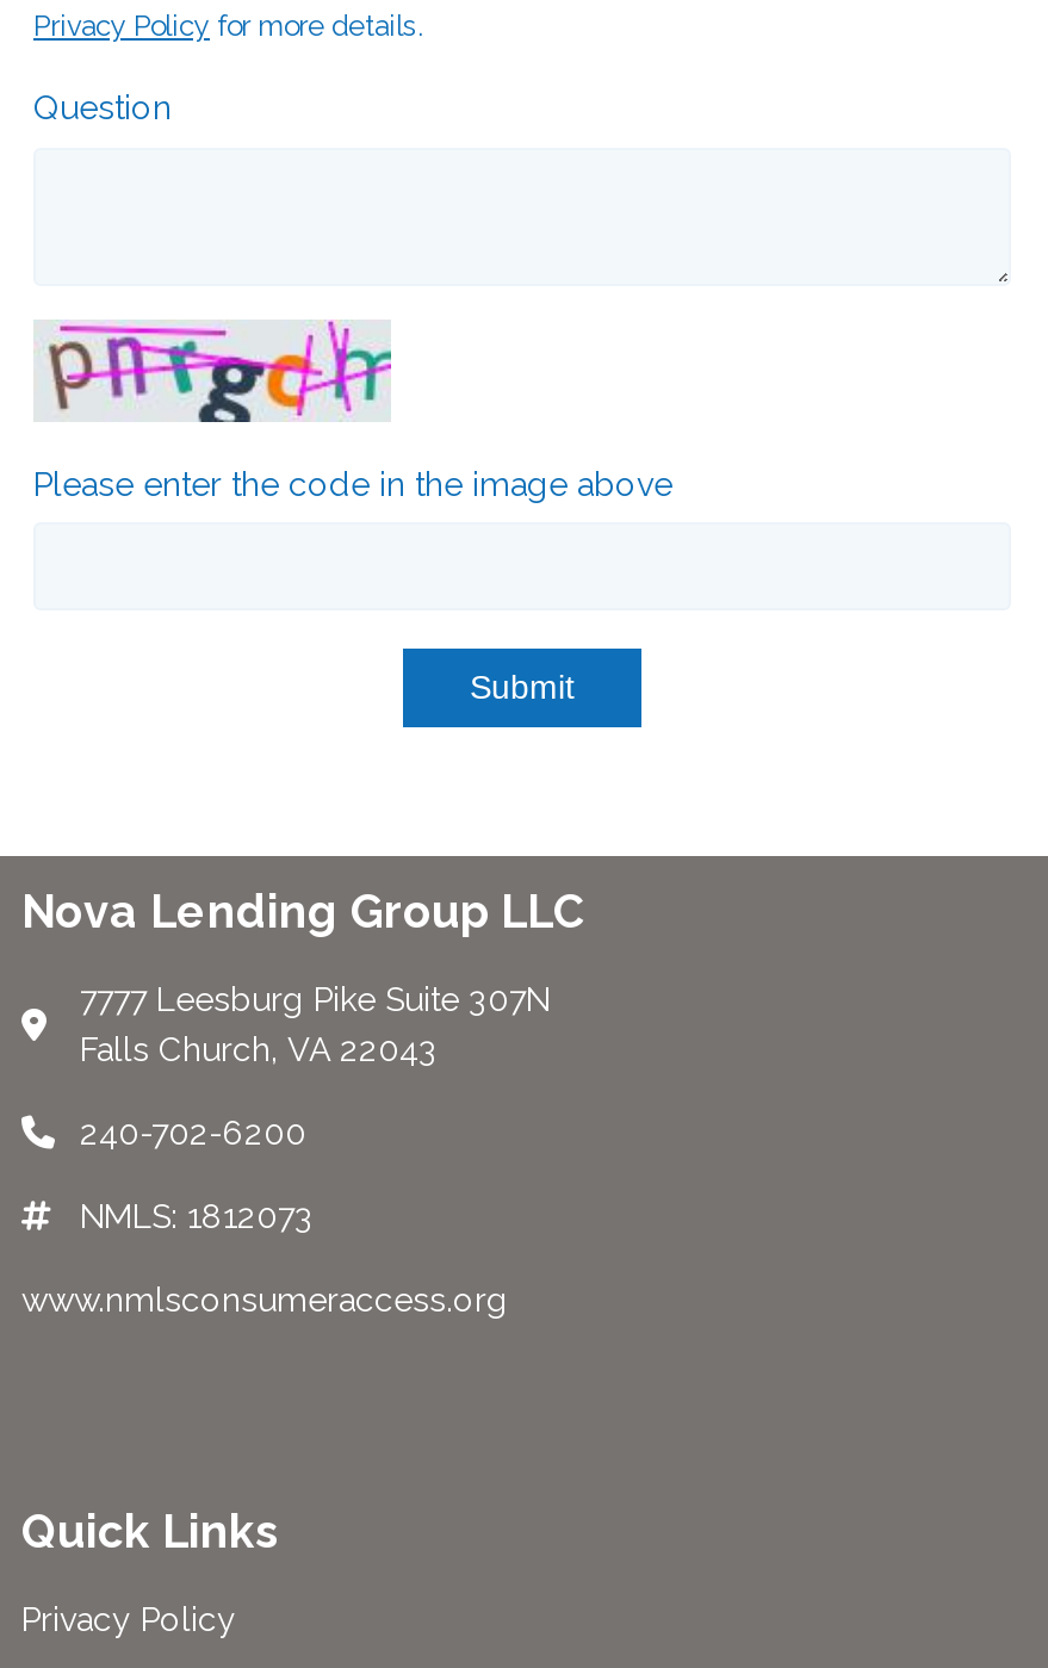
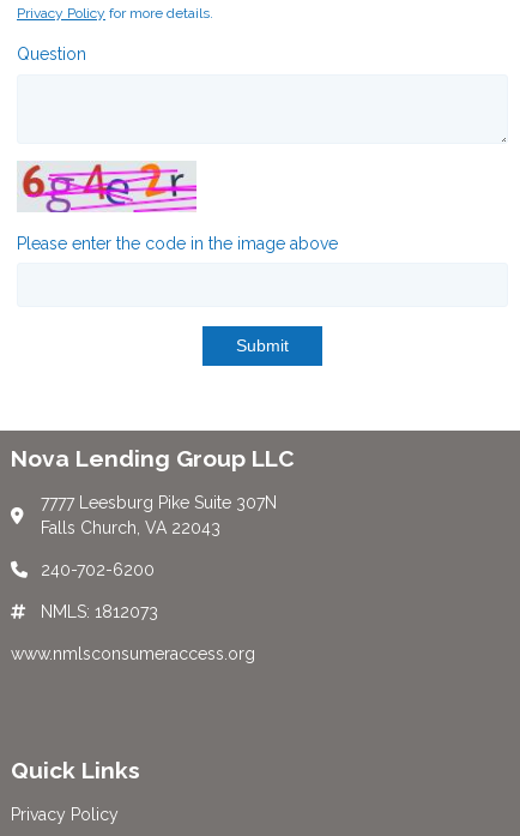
- [image]
+ [image]
